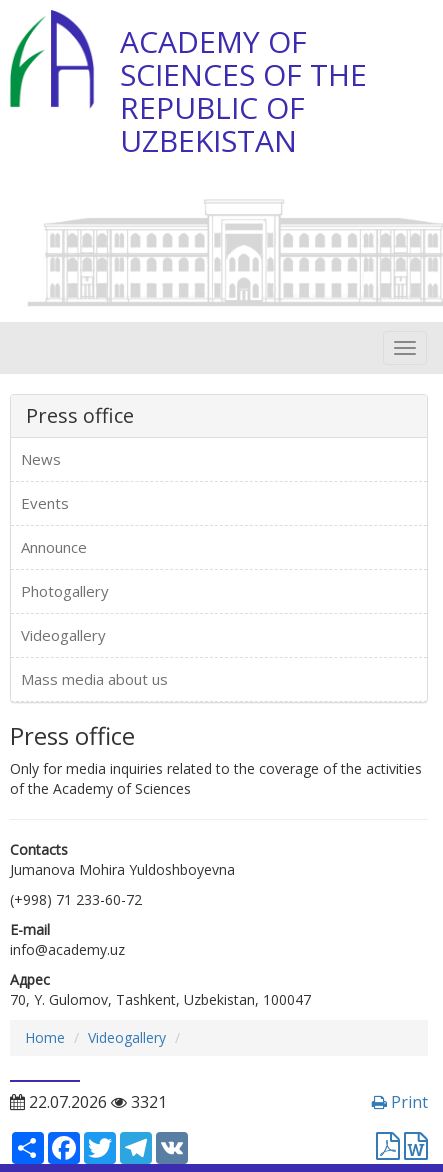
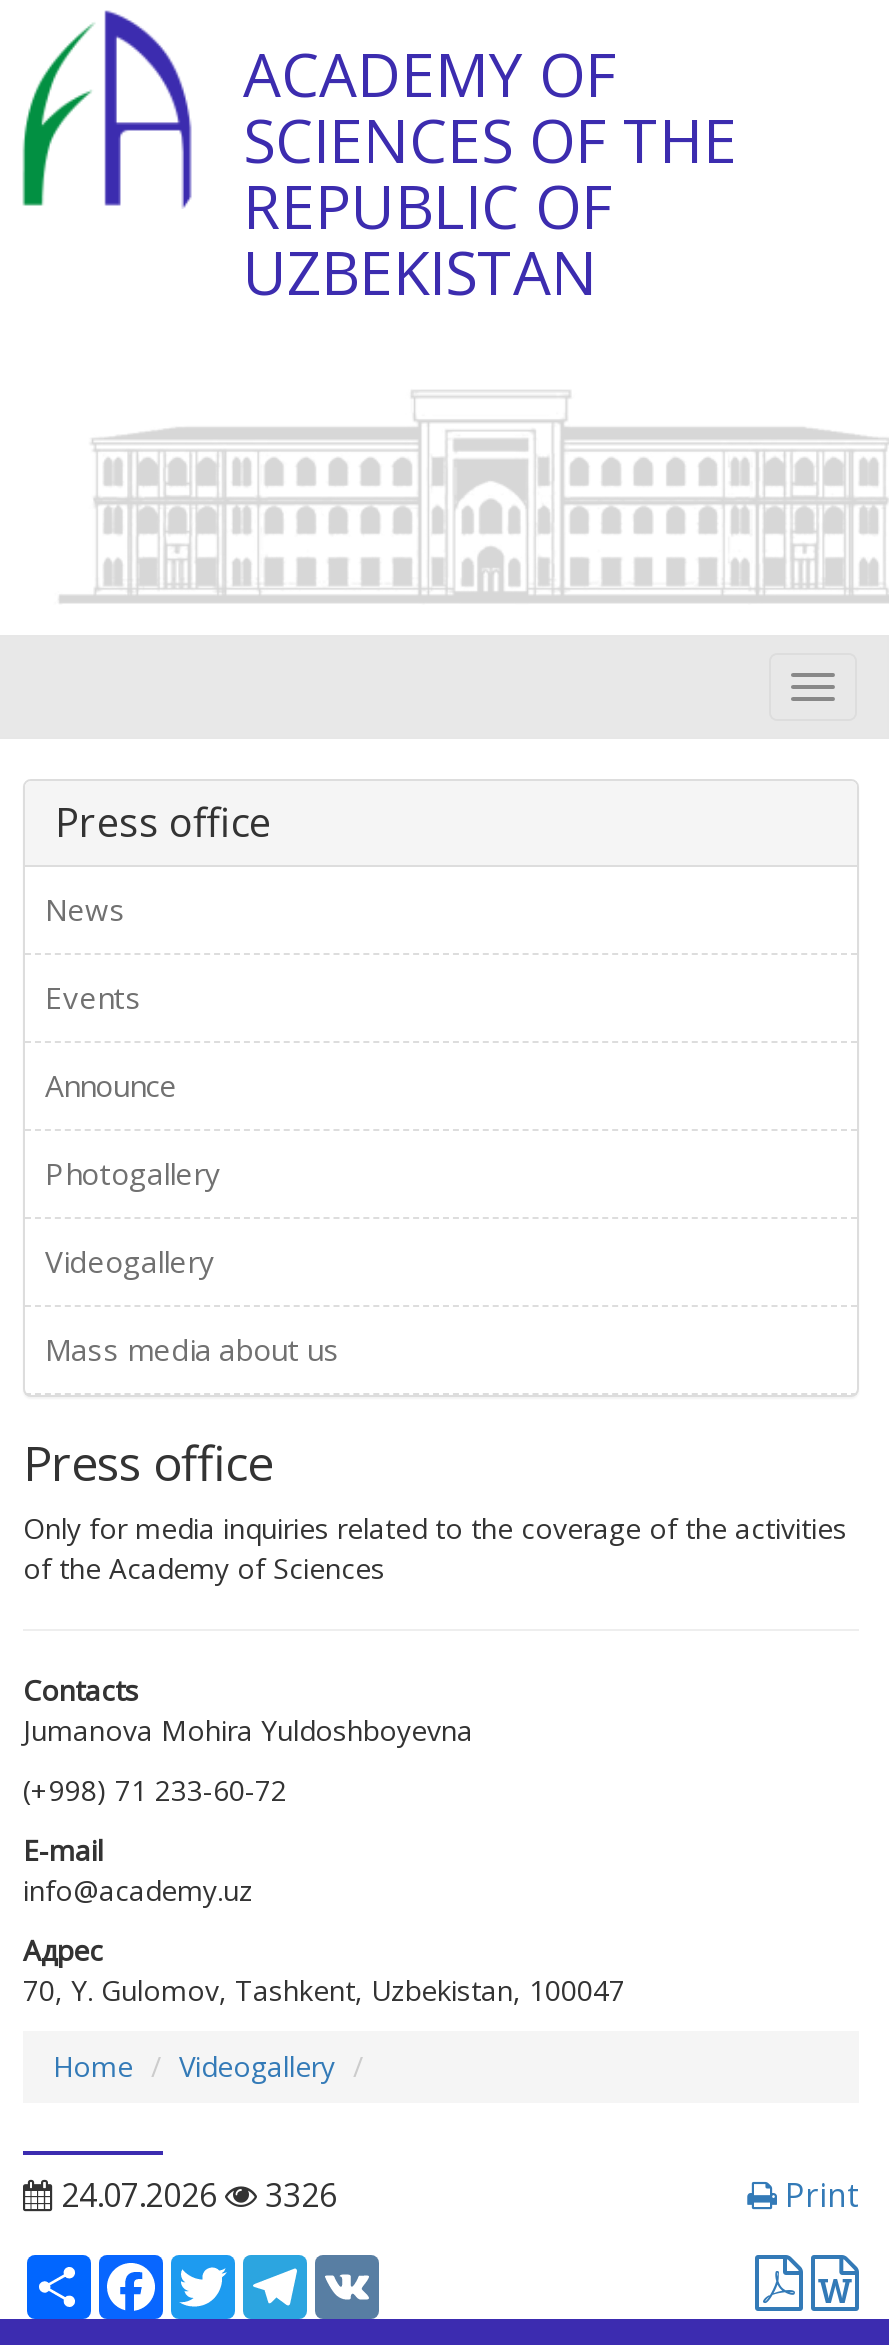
- 22.07.2026
+ 24.07.2026

- 3321
+ 3326
